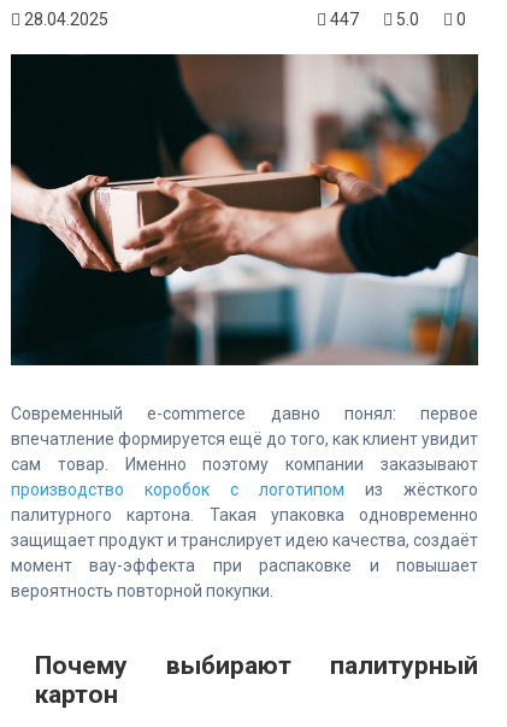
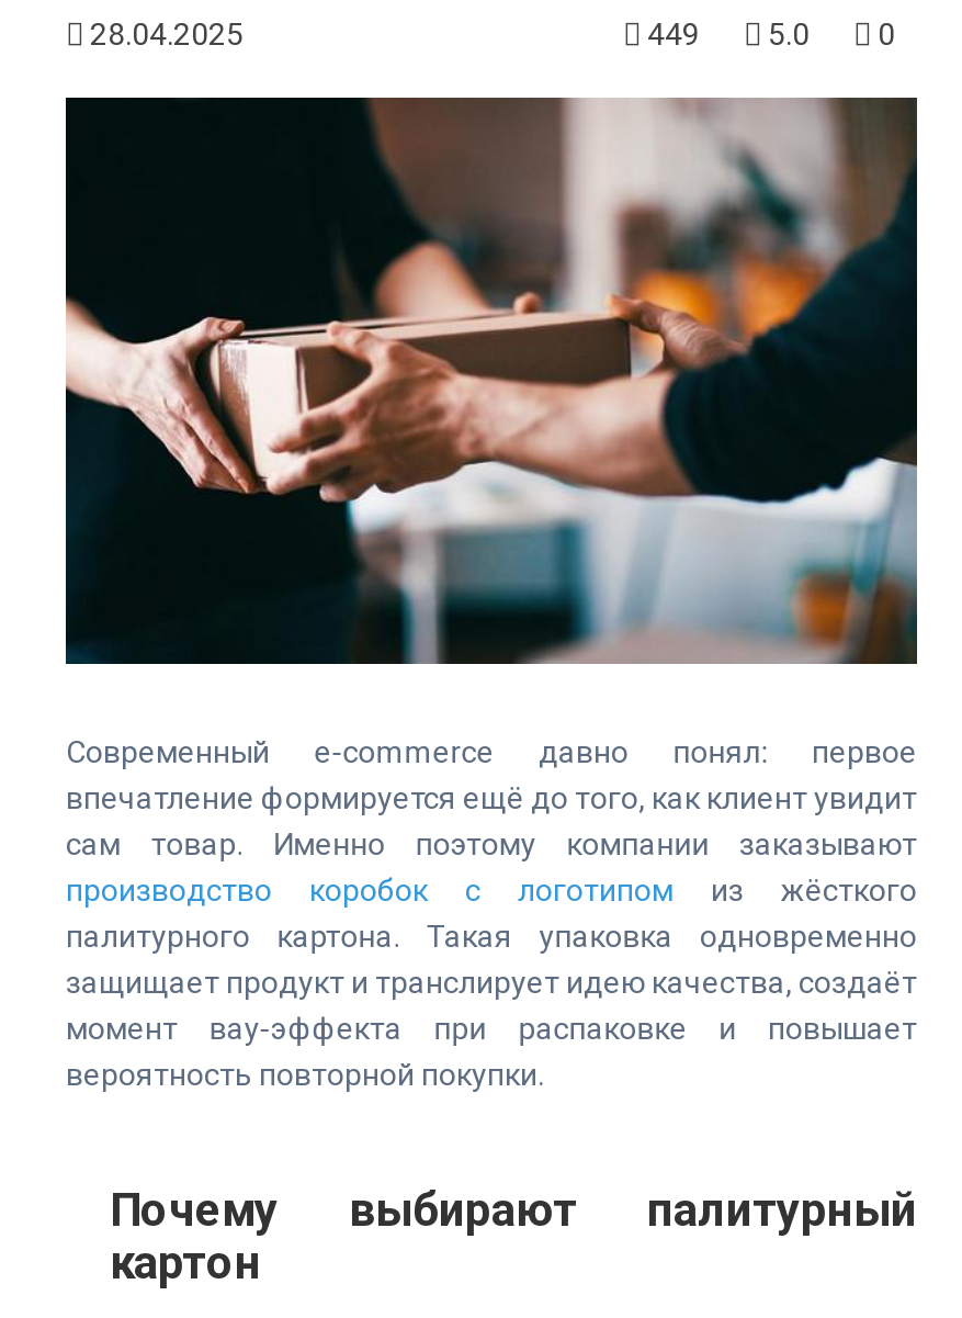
- 447
+ 449
